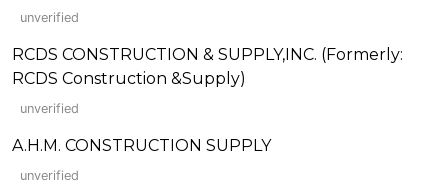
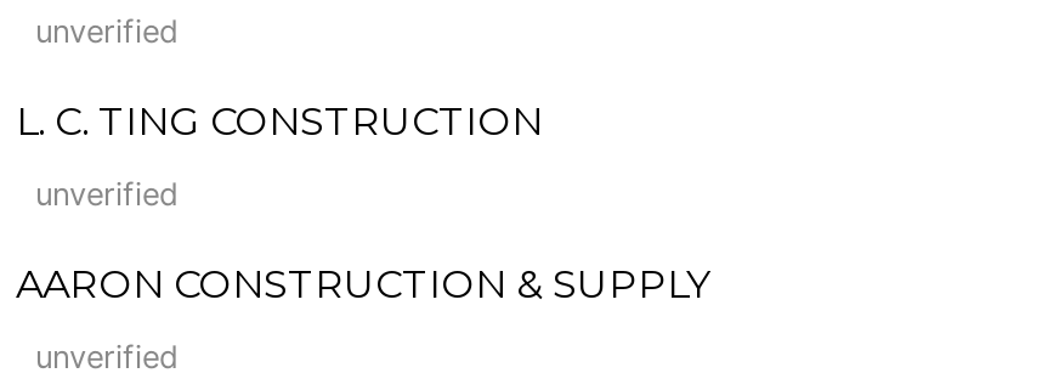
- RCDS CONSTRUCTION & SUPPLY,INC. (Formerly:
- RCDS Construction &Supply)
+ L. C. TING CONSTRUCTION

- A.H.M. CONSTRUCTION SUPPLY
+ AARON CONSTRUCTION & SUPPLY
